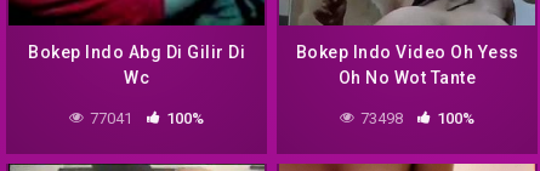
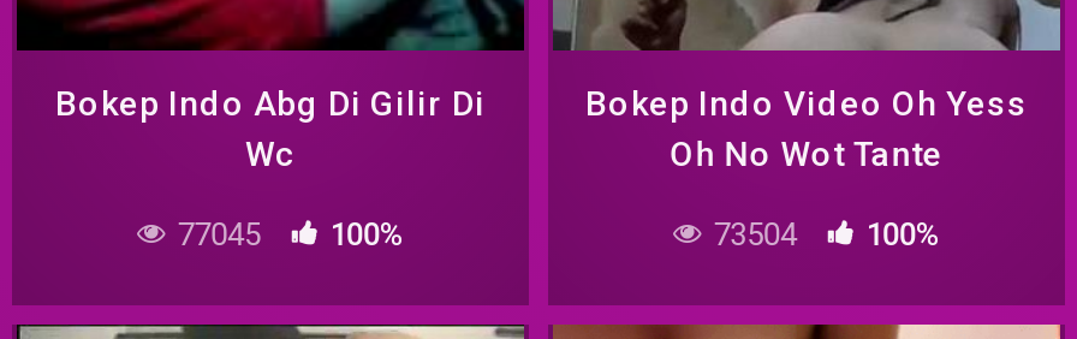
- 77041 100%
+ 77045 100%

- 73498 100%
+ 73504 100%
